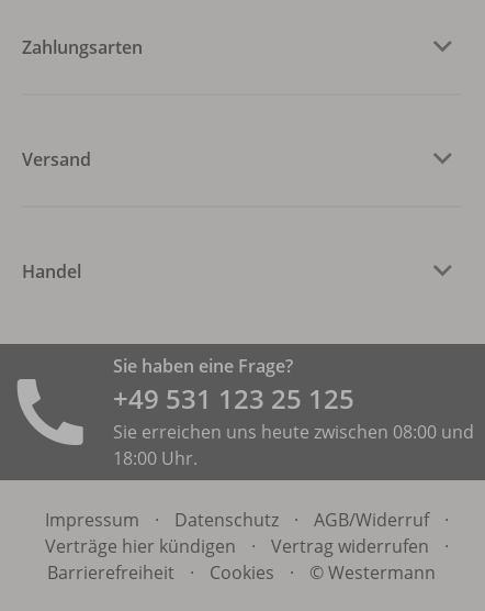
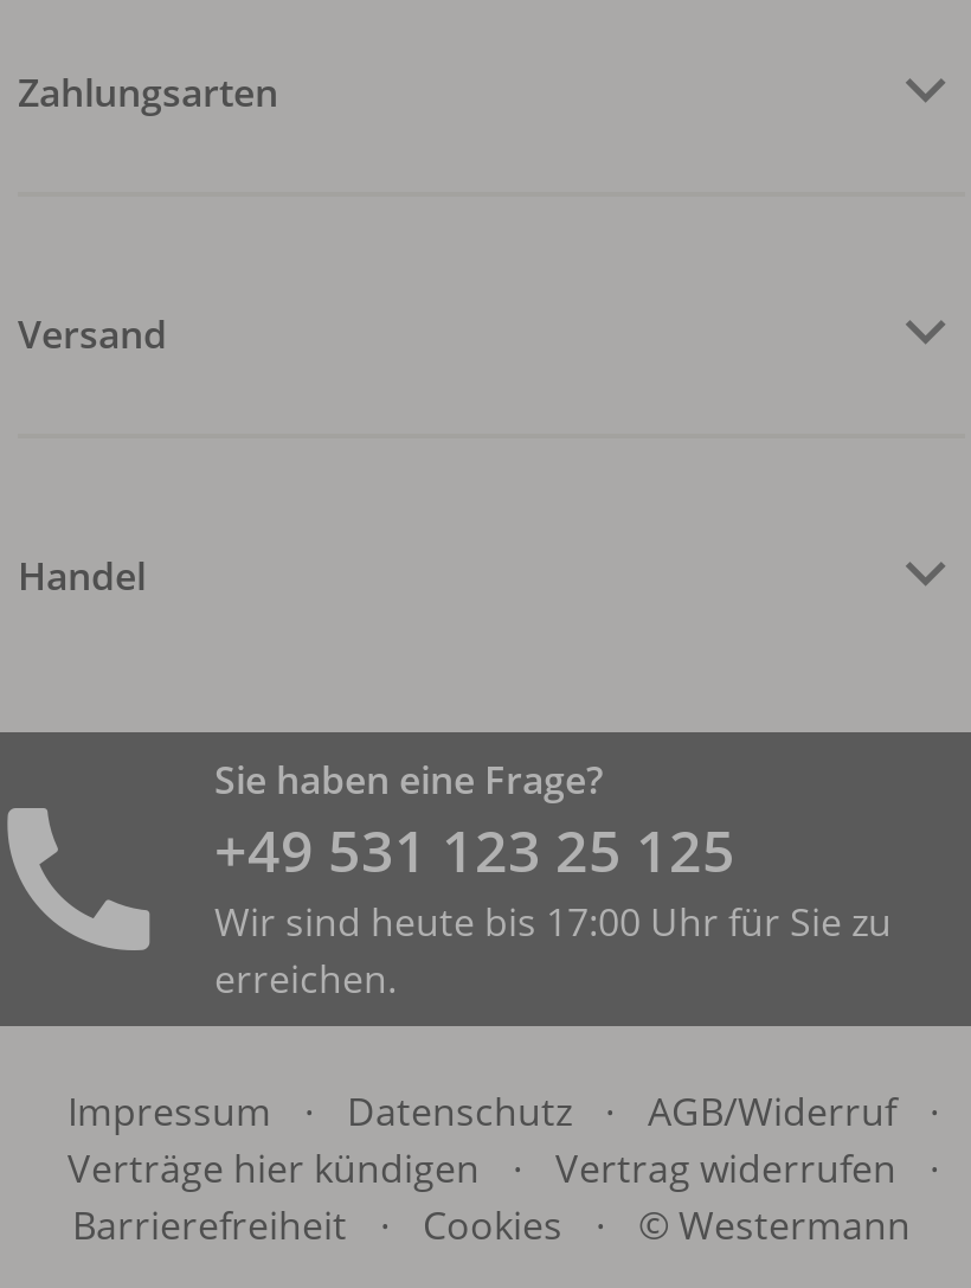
- Sie erreichen uns heute zwischen 08:00 und
- 18:00 Uhr.
+ Wir sind heute bis 17:00 Uhr für Sie zu
+ erreichen.
